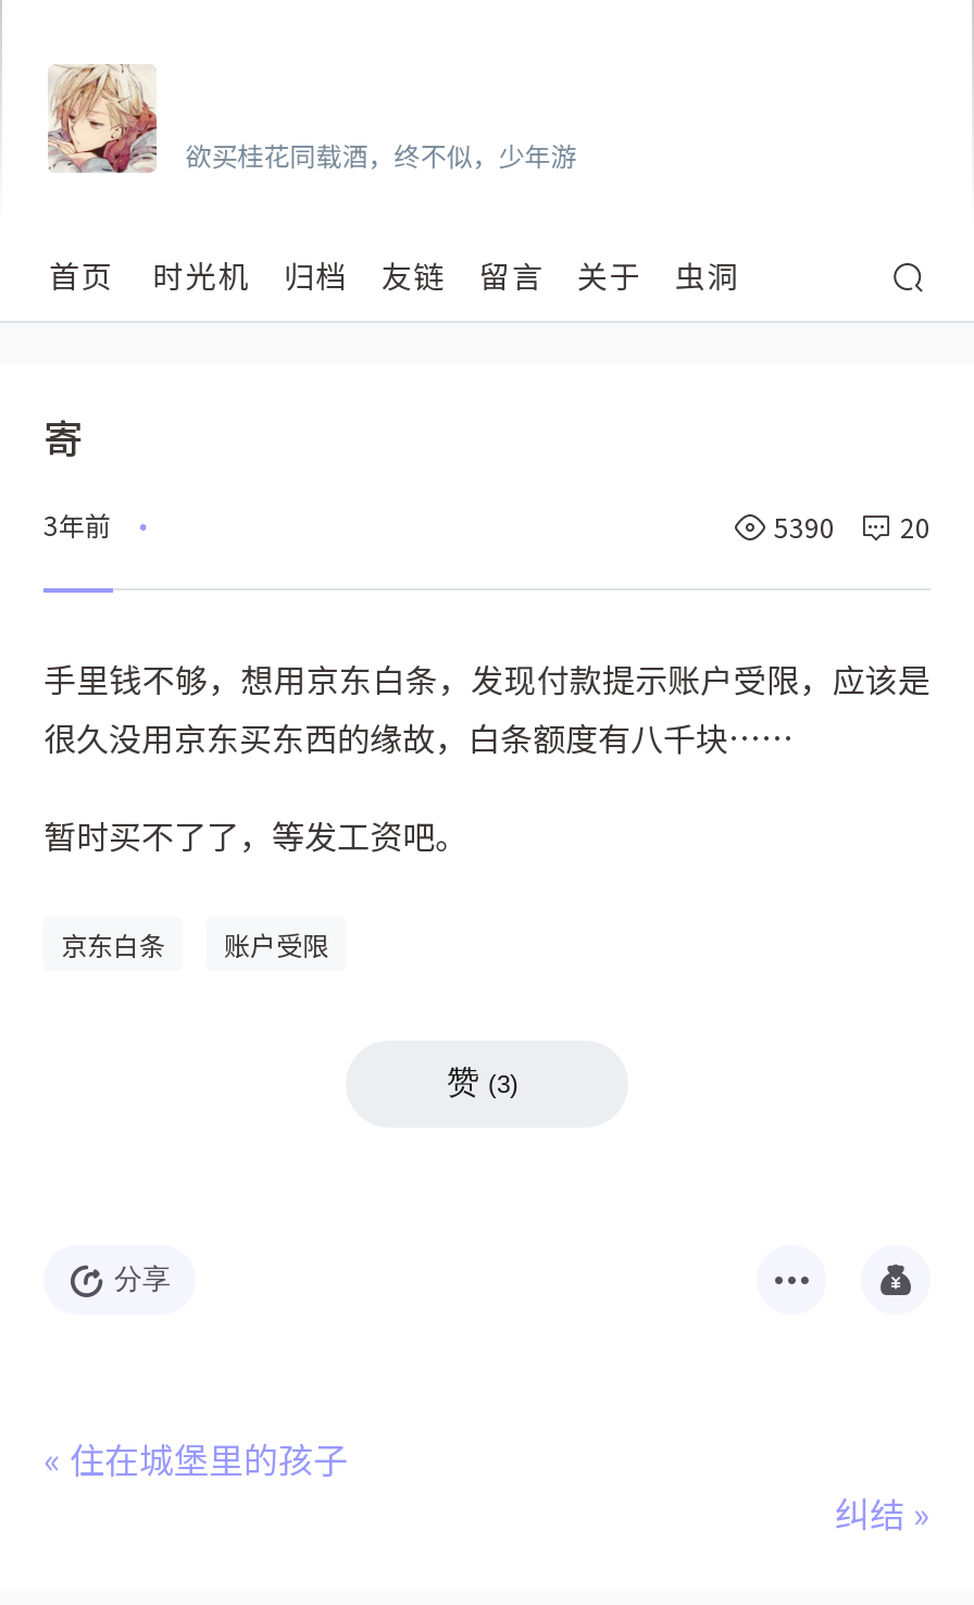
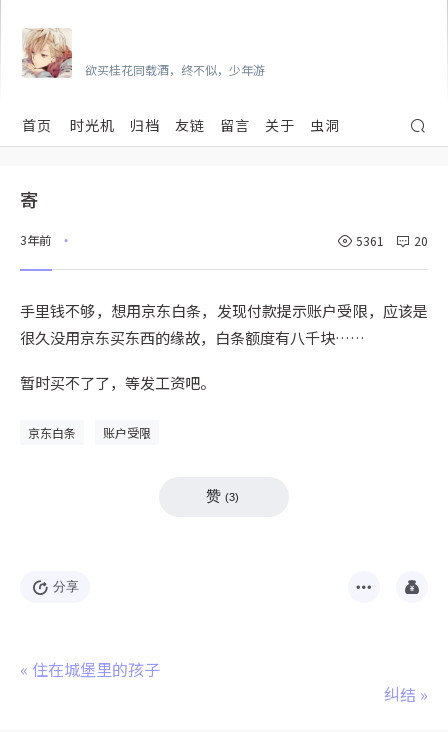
- 5390 20
+ 5361 20
